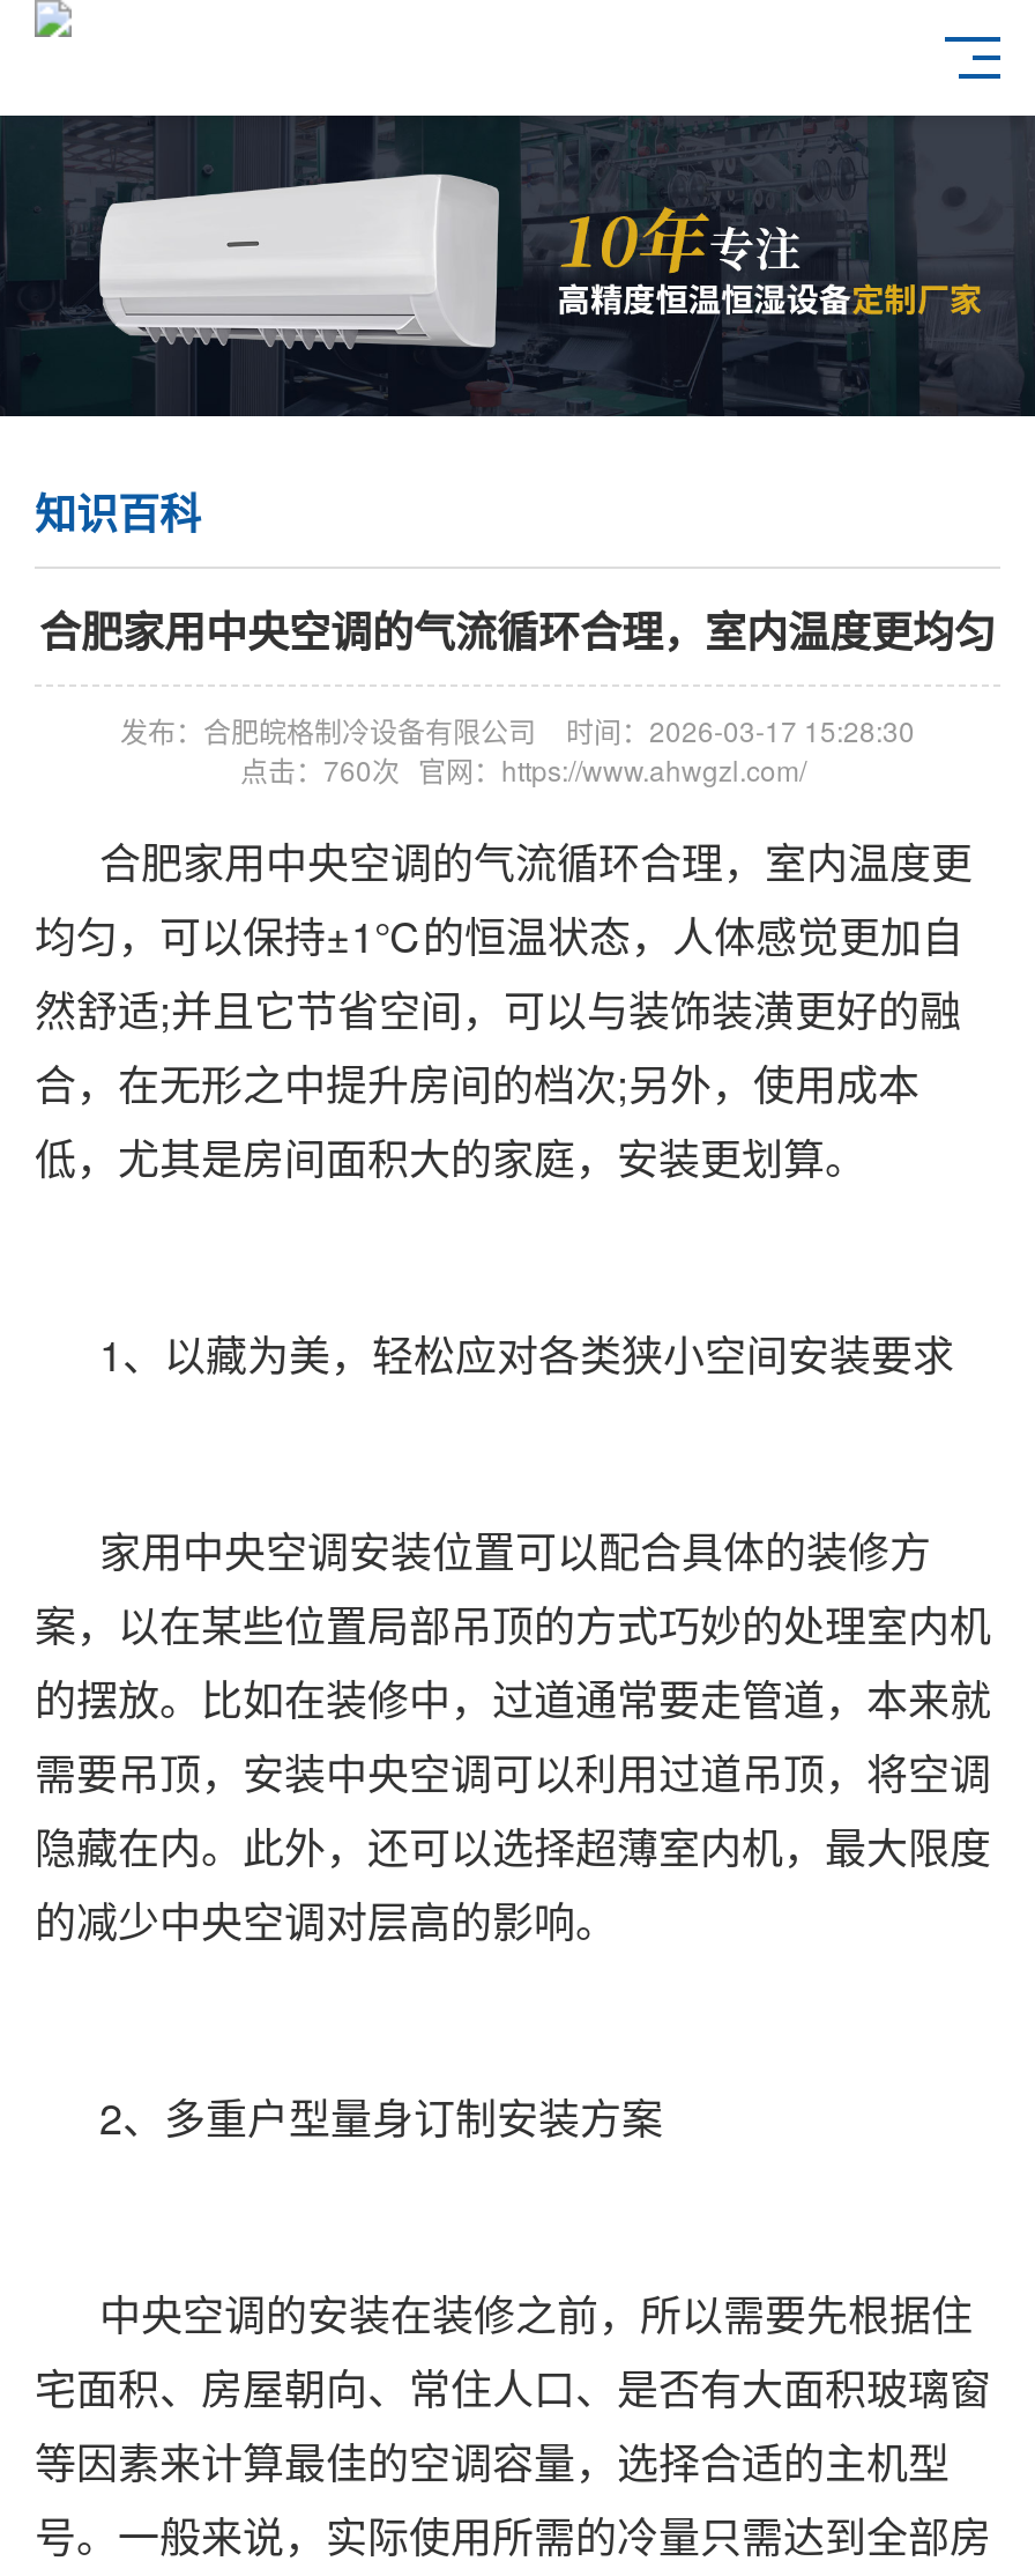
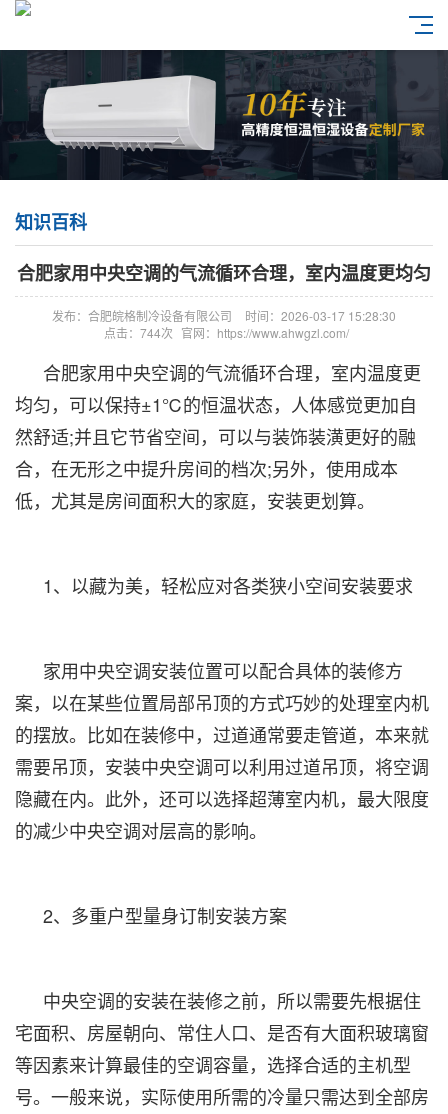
- 点击：760次 官网：https://www.ahwgzl.com/
+ 点击：744次 官网：https://www.ahwgzl.com/
